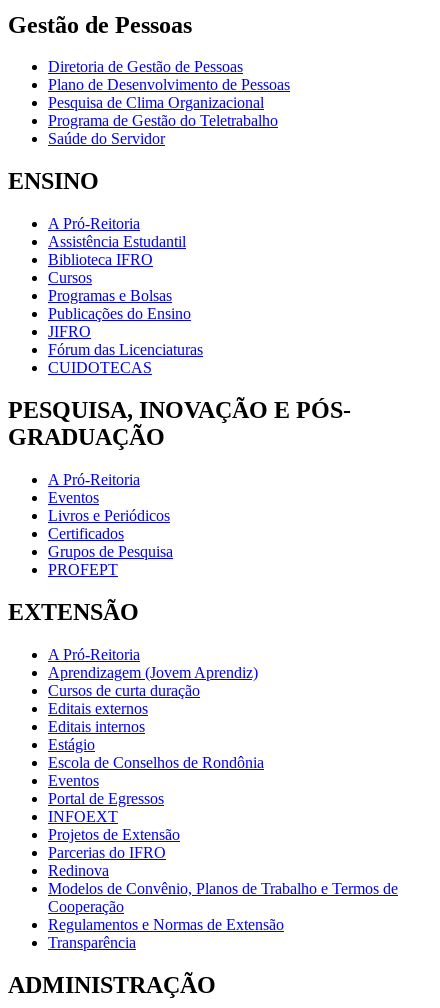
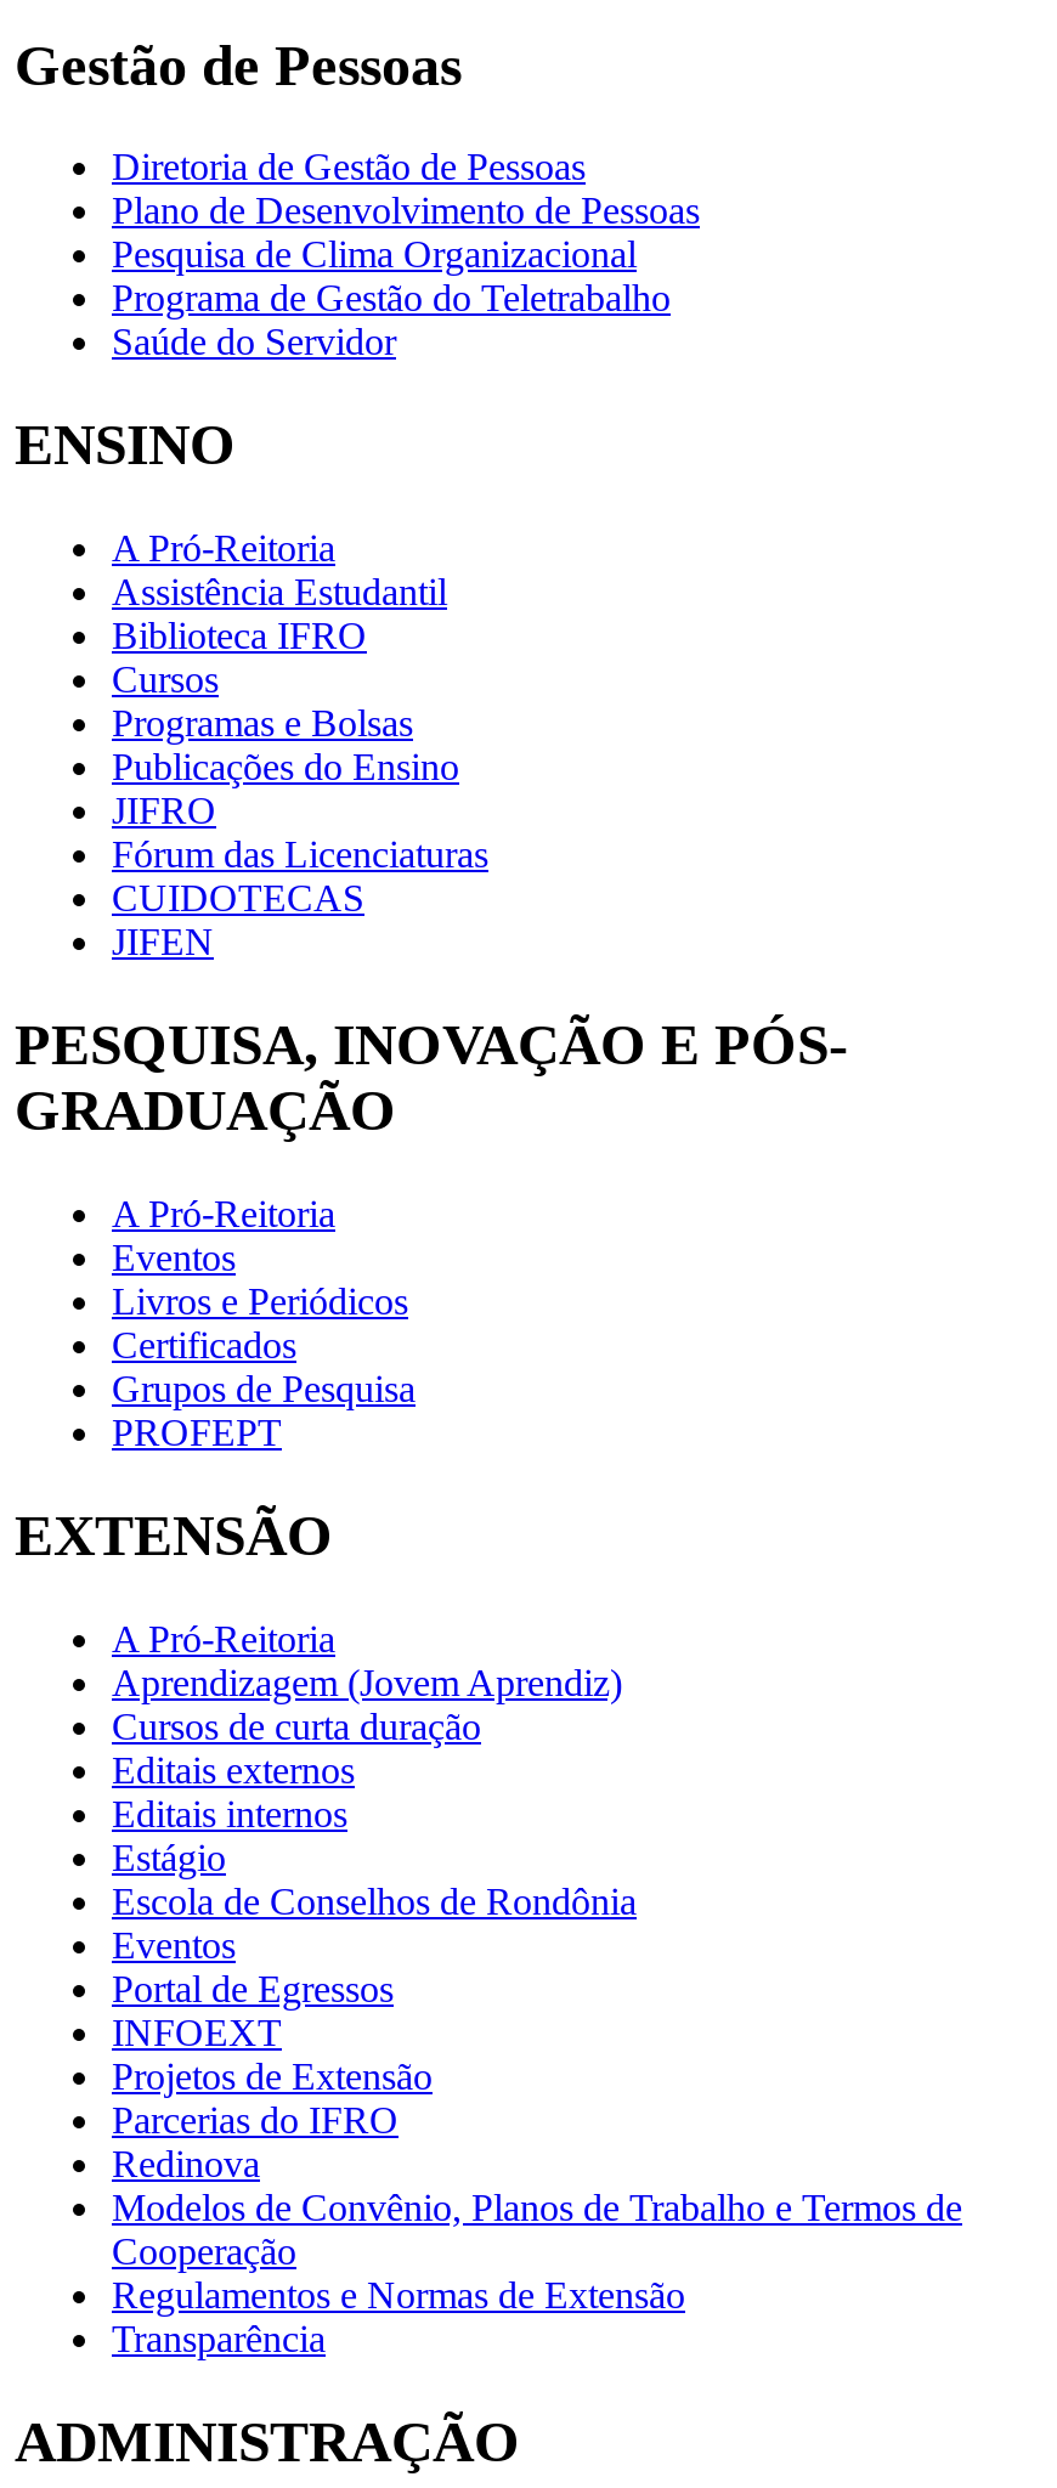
+ JIFEN
